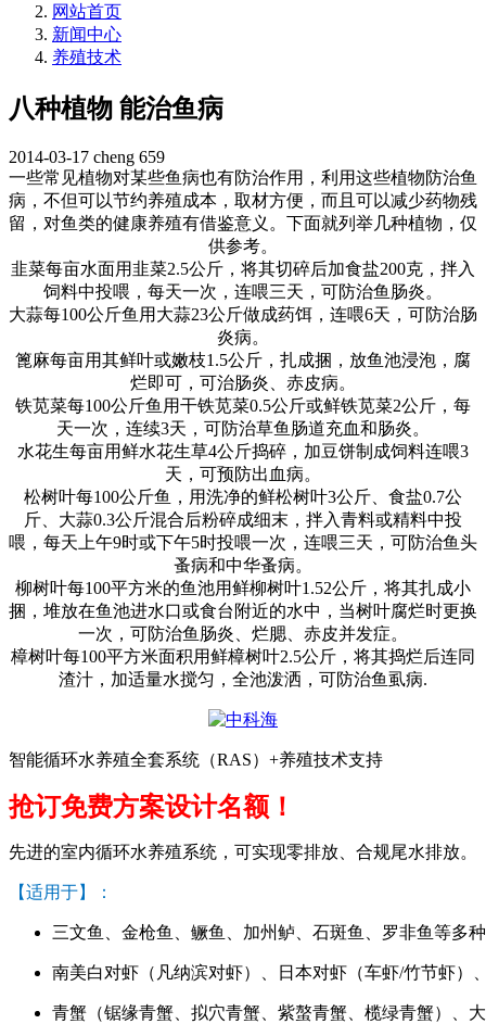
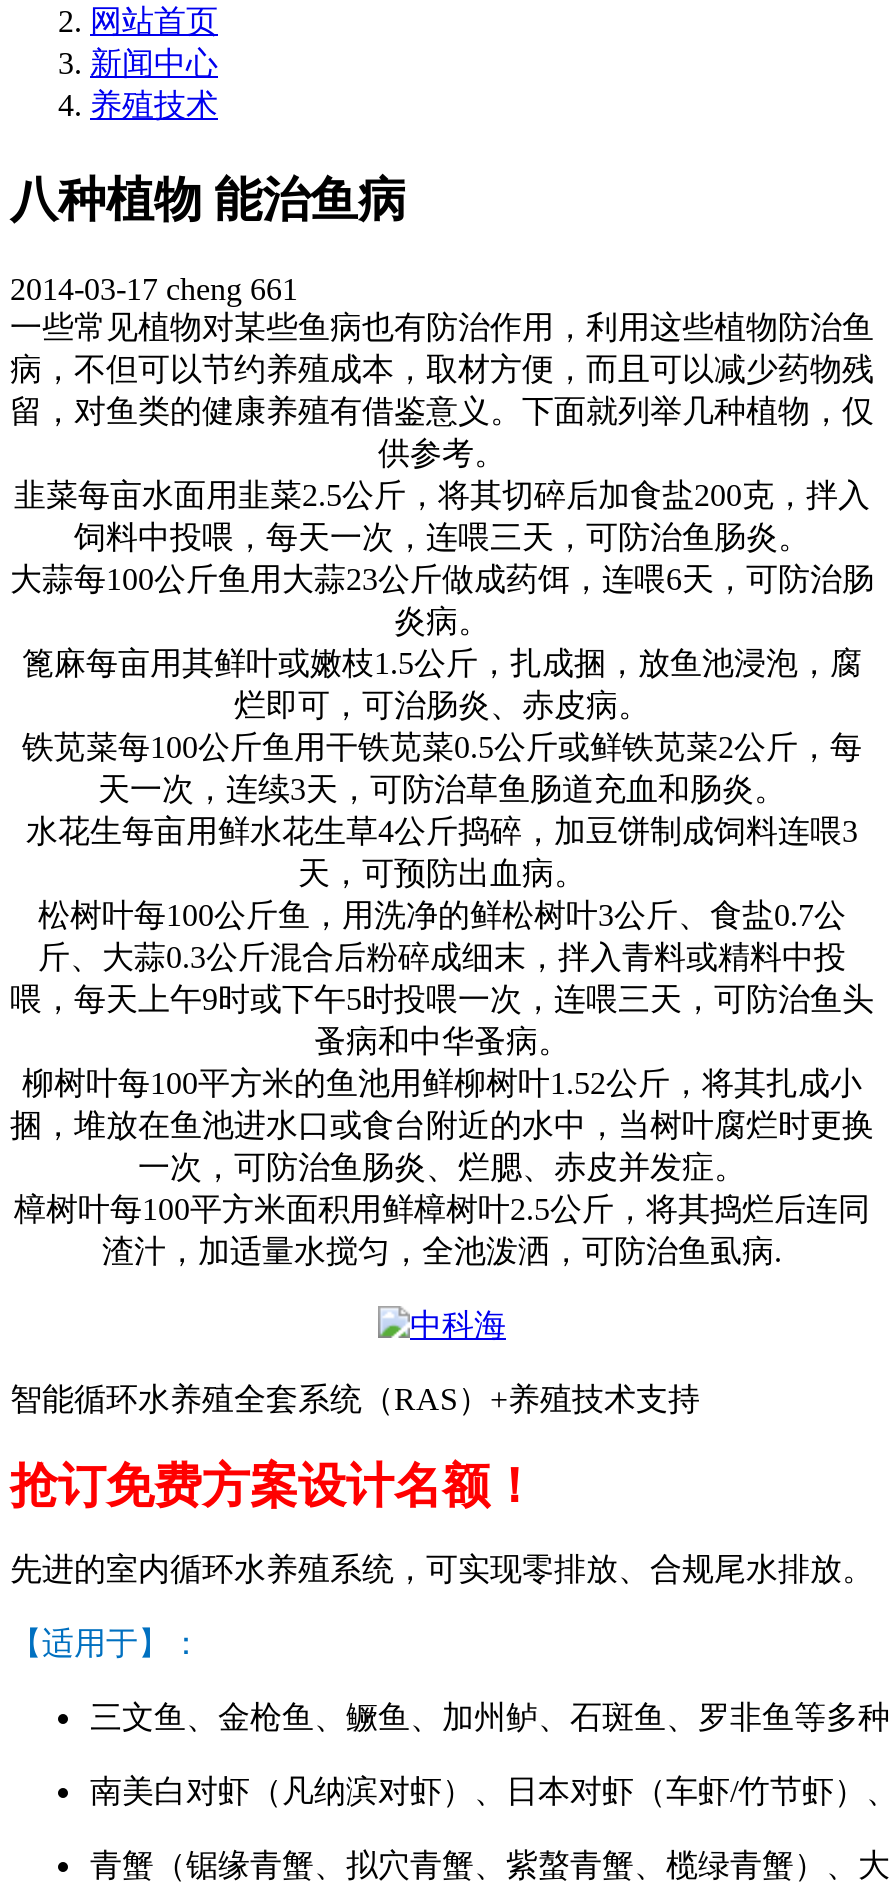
- 2014-03-17 cheng 659
+ 2014-03-17 cheng 661
